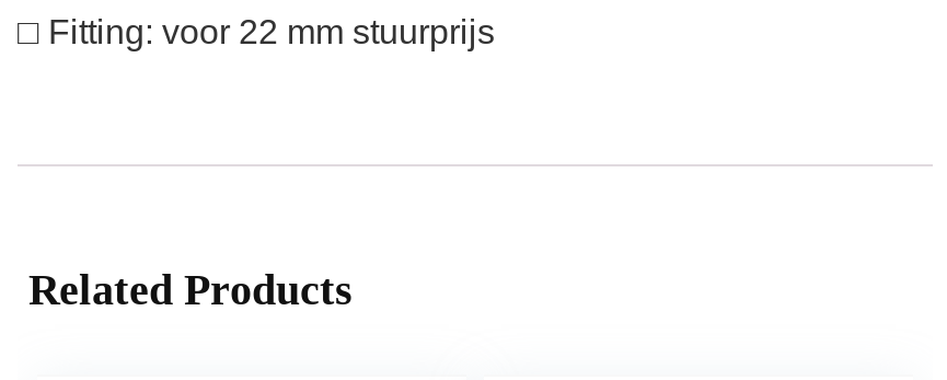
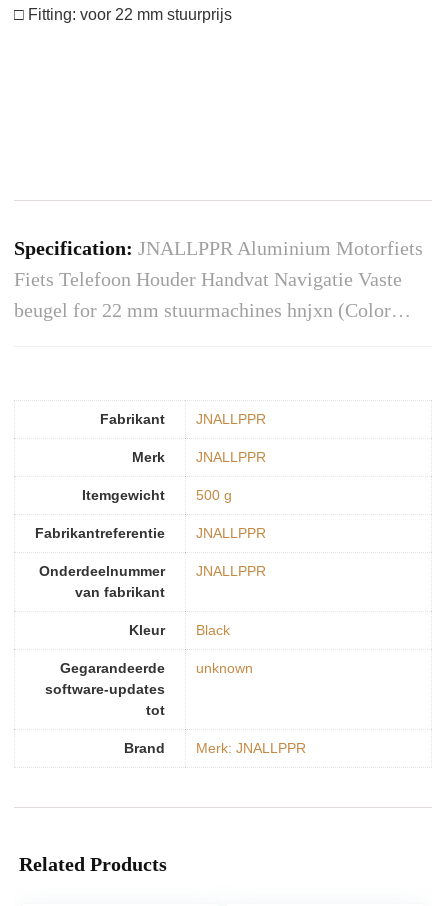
+ Specification: JNALLPPR Aluminium Motorfiets
+ Fiets Telefoon Houder Handvat Navigatie Vaste
+ beugel for 22 mm stuurmachines hnjxn (Color…

+ Fabrikant
+ JNALLPPR
+ Merk
+ JNALLPPR
+ Itemgewicht
+ 500 g
+ Fabrikantreferentie
+ JNALLPPR
+ Onderdeelnummer
+ van fabrikant

+ Kleur
+ Black
+ Gegarandeerde
+ software-updates
+ tot

+ Brand
+ Merk: JNALLPPR

+ JNALLPPR

+ unknown
